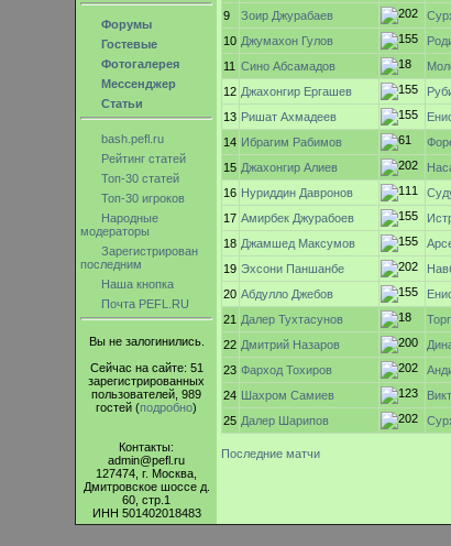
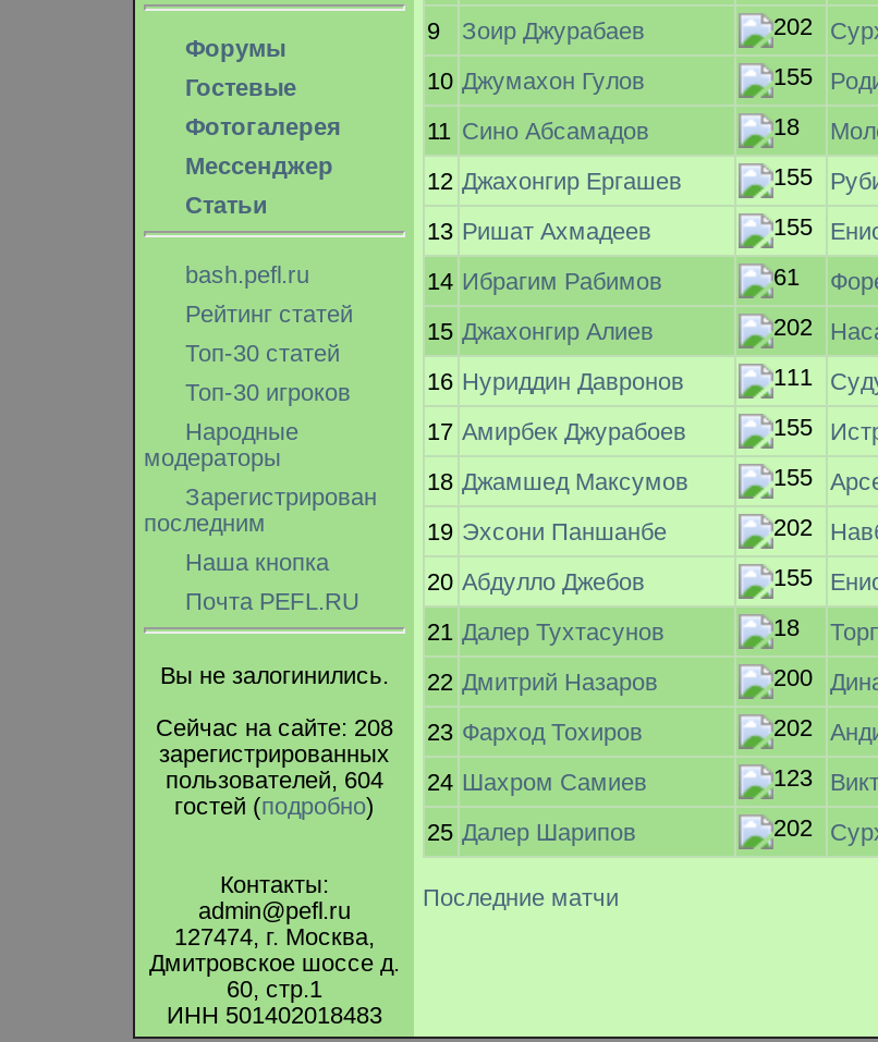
- Сейчас на сайте: 51
+ Сейчас на сайте: 208

- пользователей, 989
+ пользователей, 604
